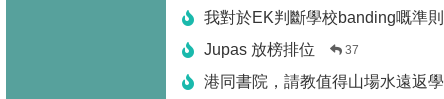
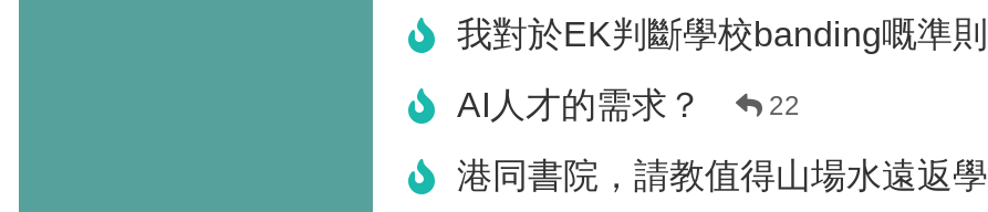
- Jupas 放榜排位
- 37
+ AI人才的需求？
+ 22
